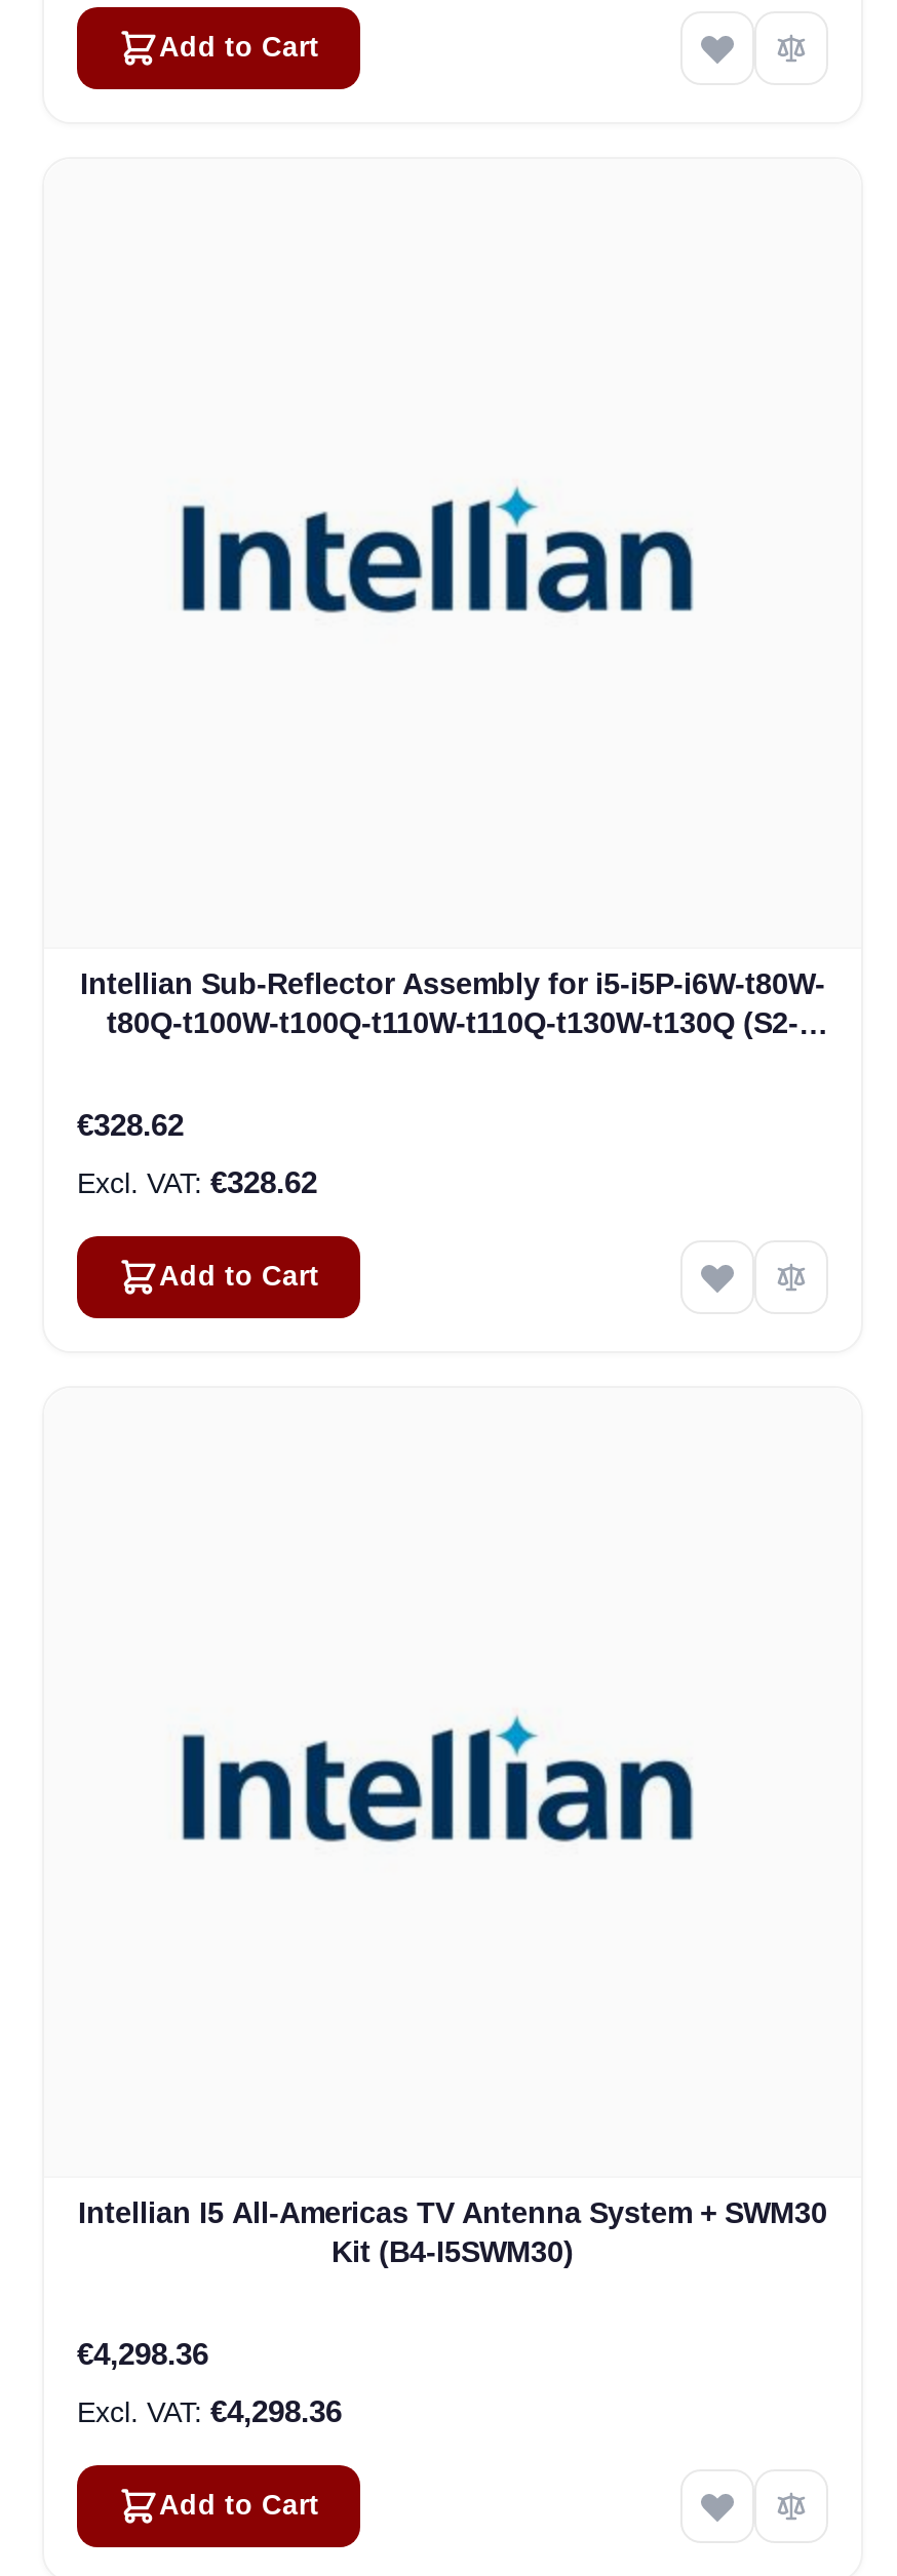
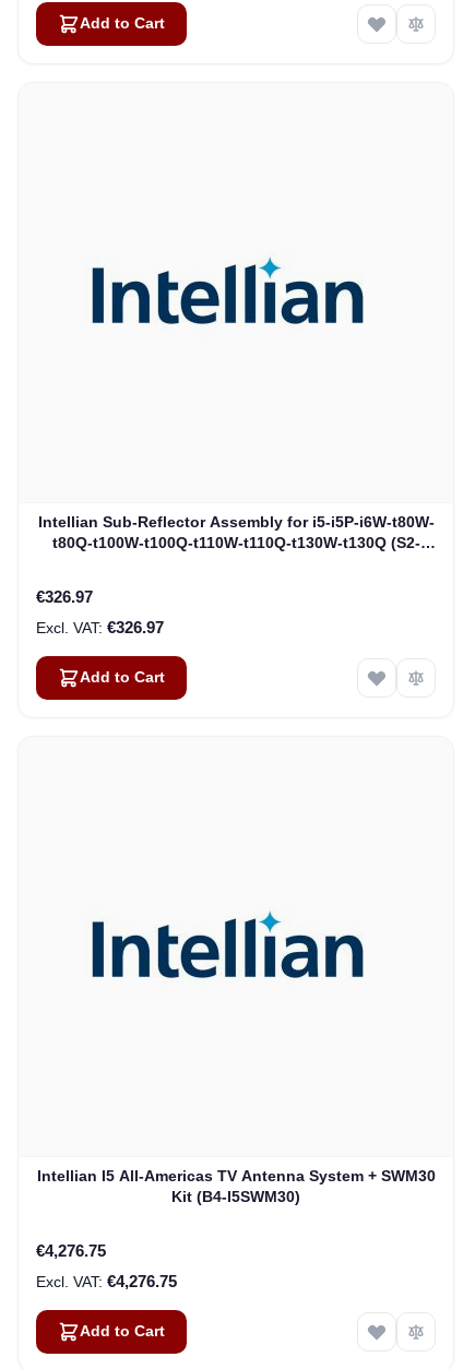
- €328.62
+ €326.97

- €328.62
+ €326.97

- €4,298.36
+ €4,276.75

- €4,298.36
+ €4,276.75
